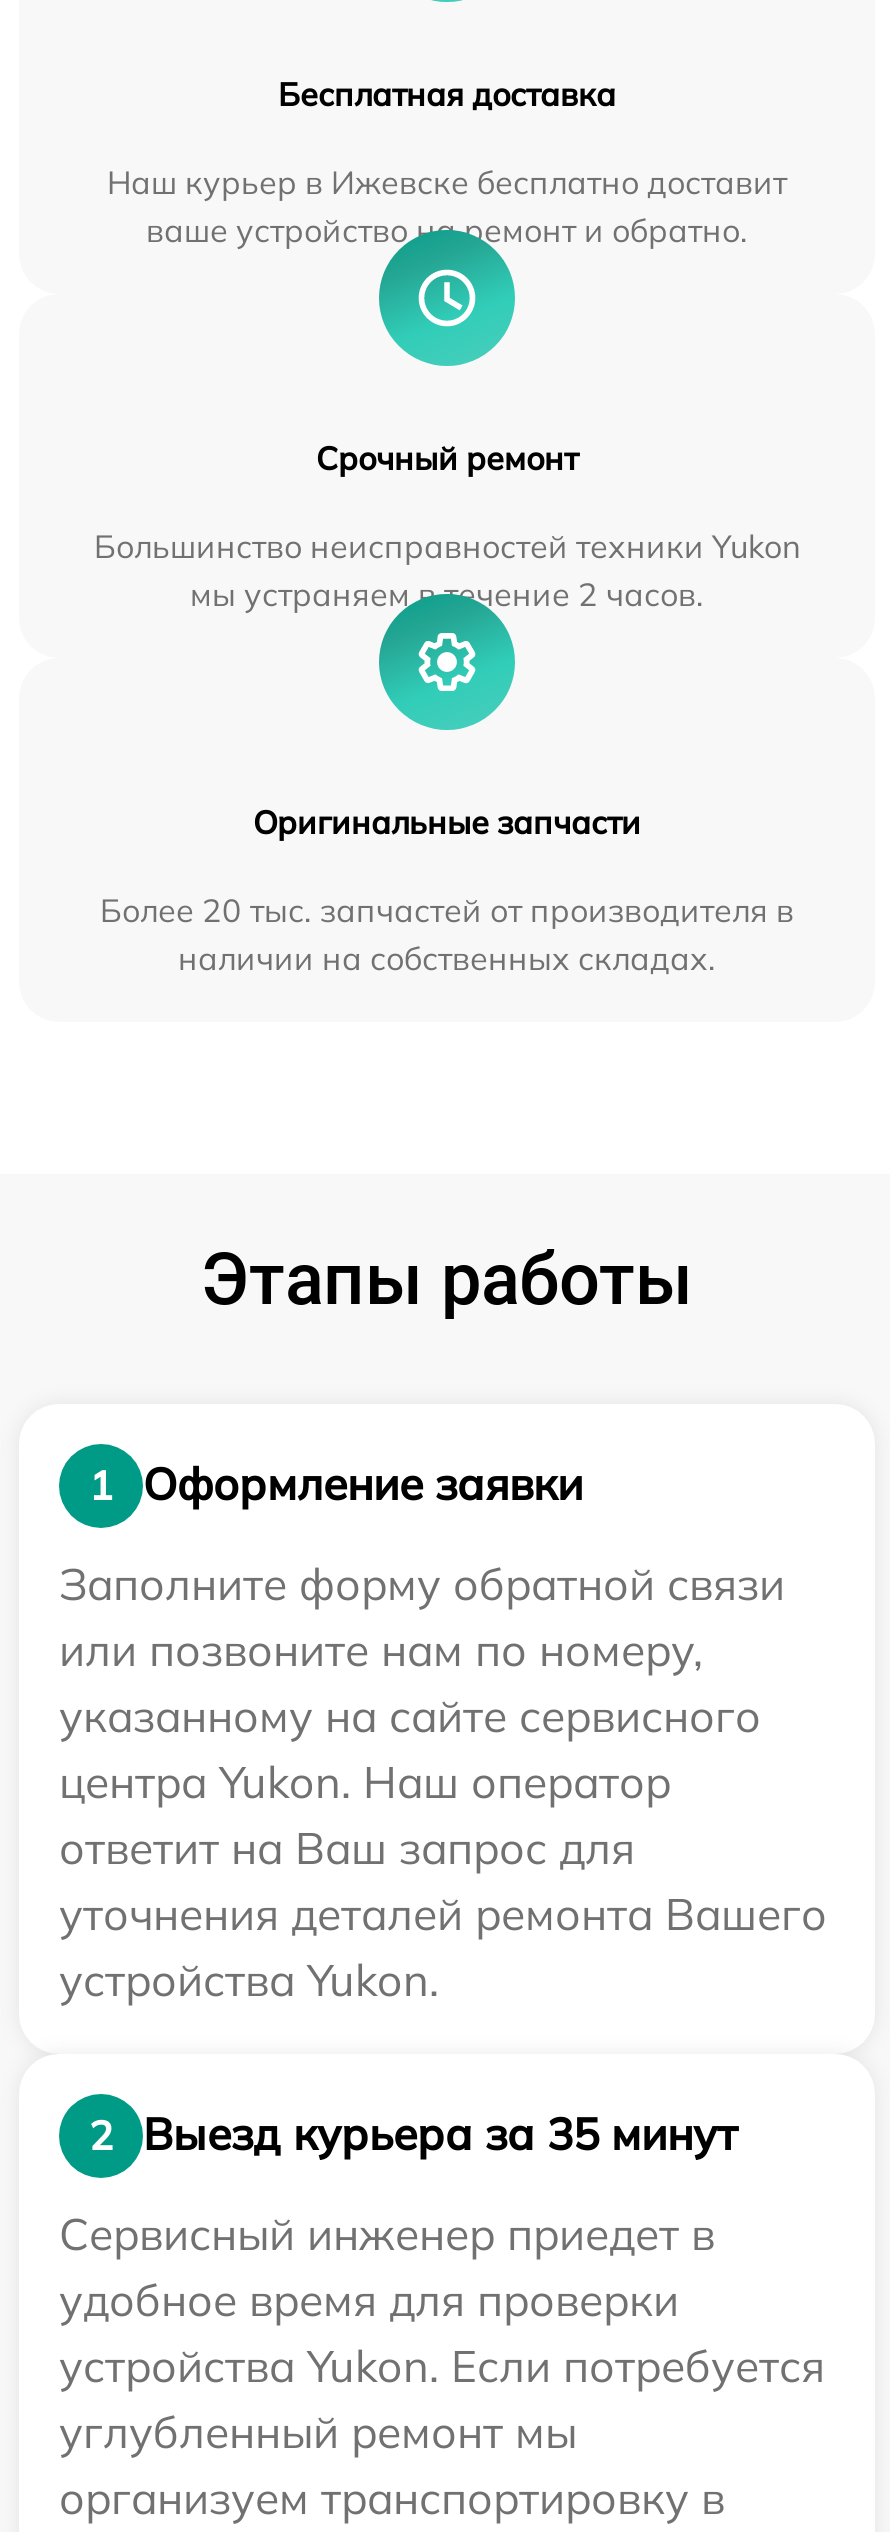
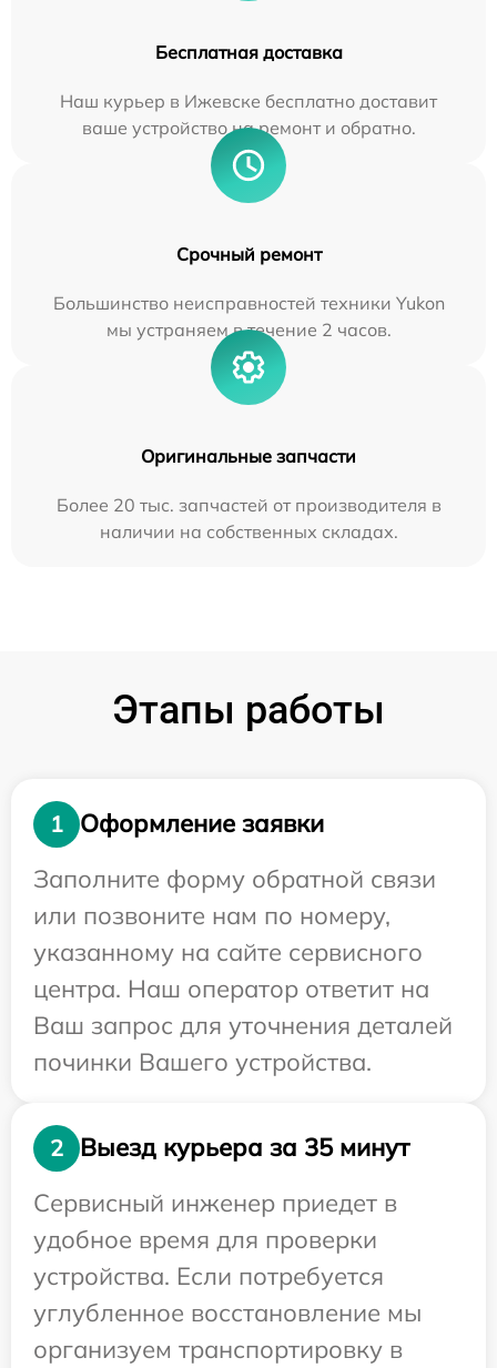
- центра Yukon. Наш оператор
- ответит на Ваш запрос для
- уточнения деталей ремонта Вашего
- устройства Yukon.
+ центра. Наш оператор ответит на
+ Ваш запрос для уточнения деталей
+ починки Вашего устройства.

- устройства Yukon. Если потребуется
- углубленный ремонт мы
+ устройства. Если потребуется
+ углубленное восстановление мы
